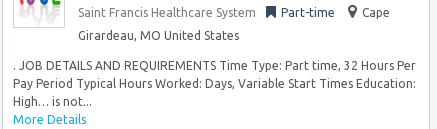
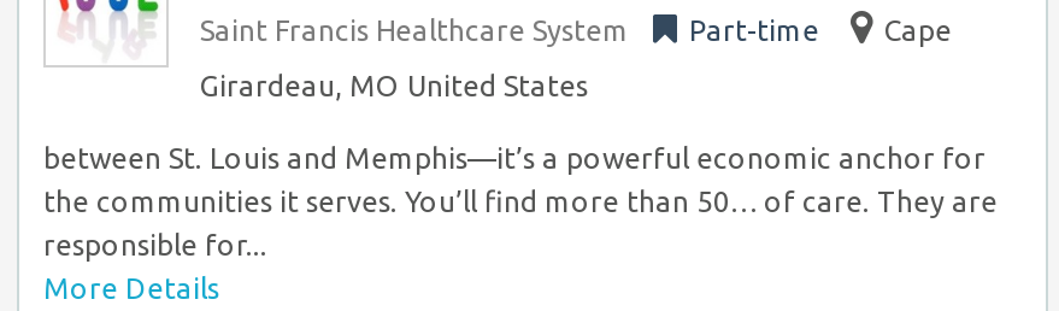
- . JOB DETAILS AND REQUIREMENTS Time Type: Part time, 32 Hours Per
- Pay Period Typical Hours Worked: Days, Variable Start Times Education:
- High… is not...
+ between St. Louis and Memphis—it’s a powerful economic anchor for
+ the communities it serves. You’ll find more than 50… of care. They are
+ responsible for...
